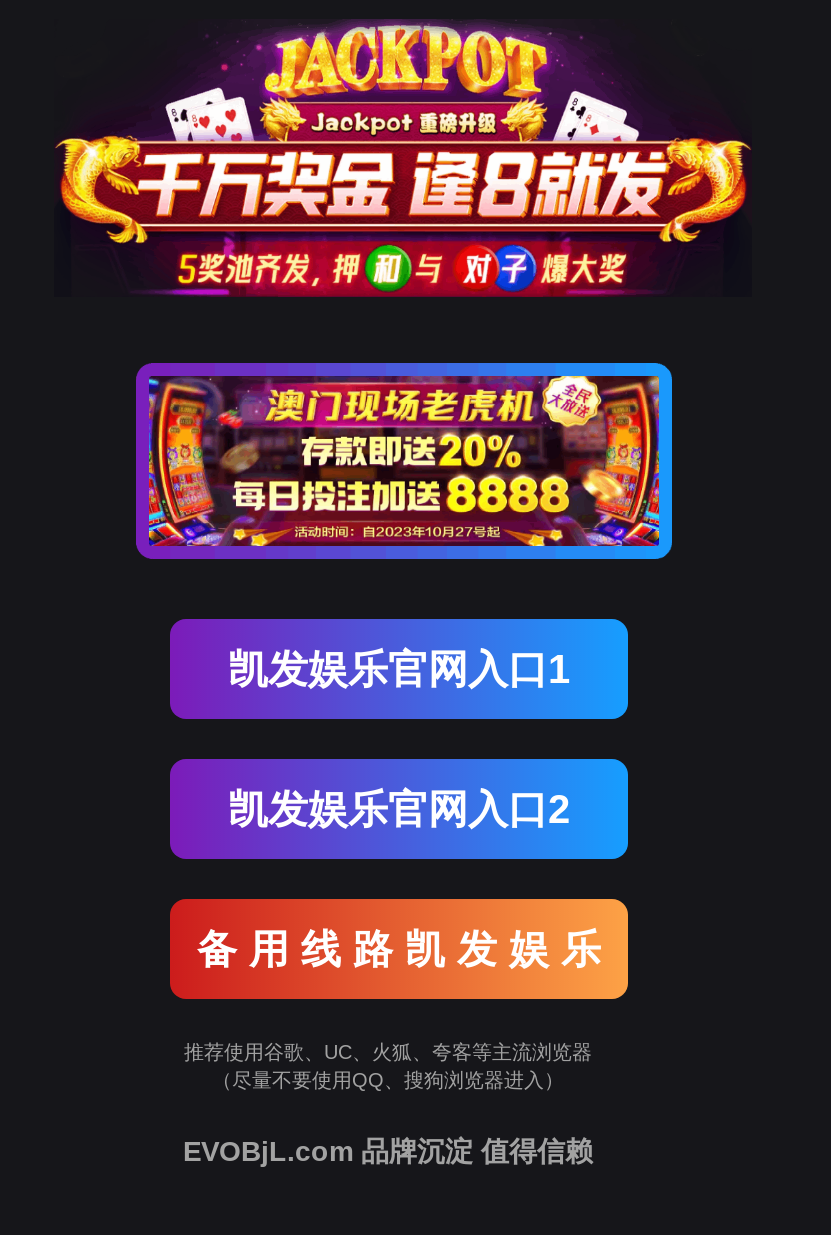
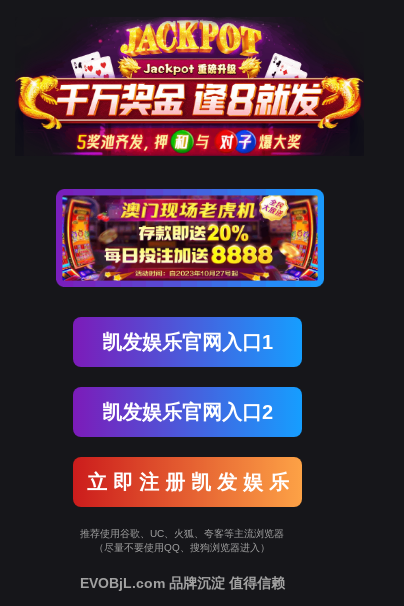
- 备 用 线 路 凯 发 娱 乐
+ 立 即 注 册 凯 发 娱 乐
